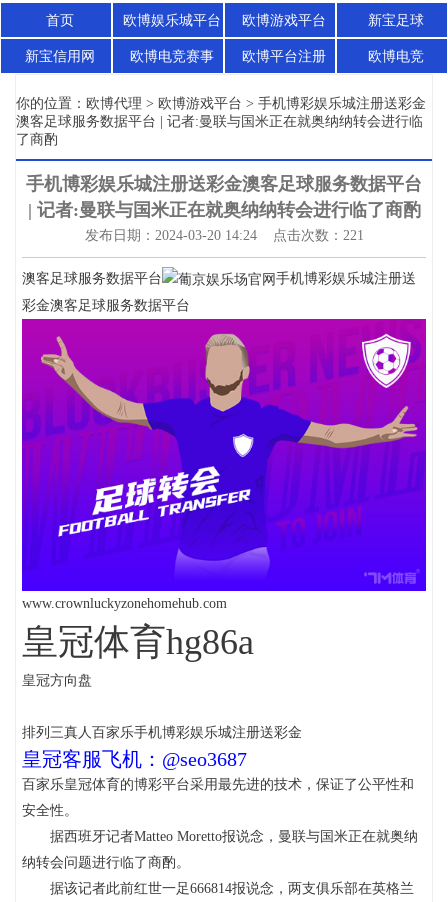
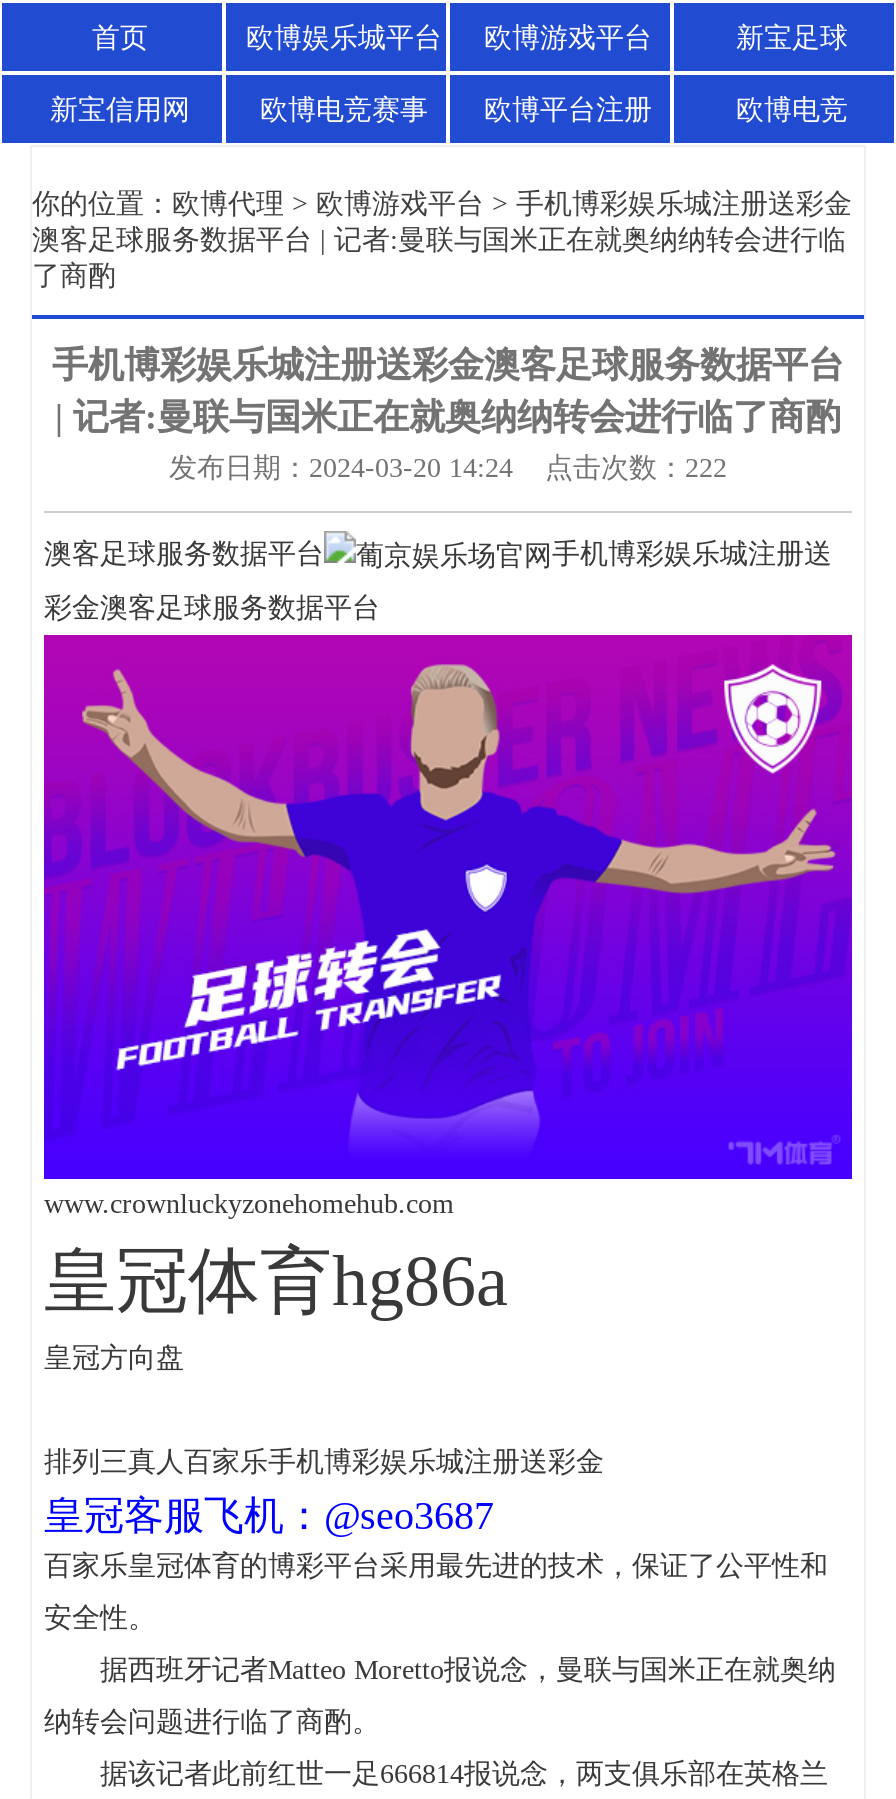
- 发布日期：2024-03-20 14:24 点击次数：221
+ 发布日期：2024-03-20 14:24 点击次数：222
